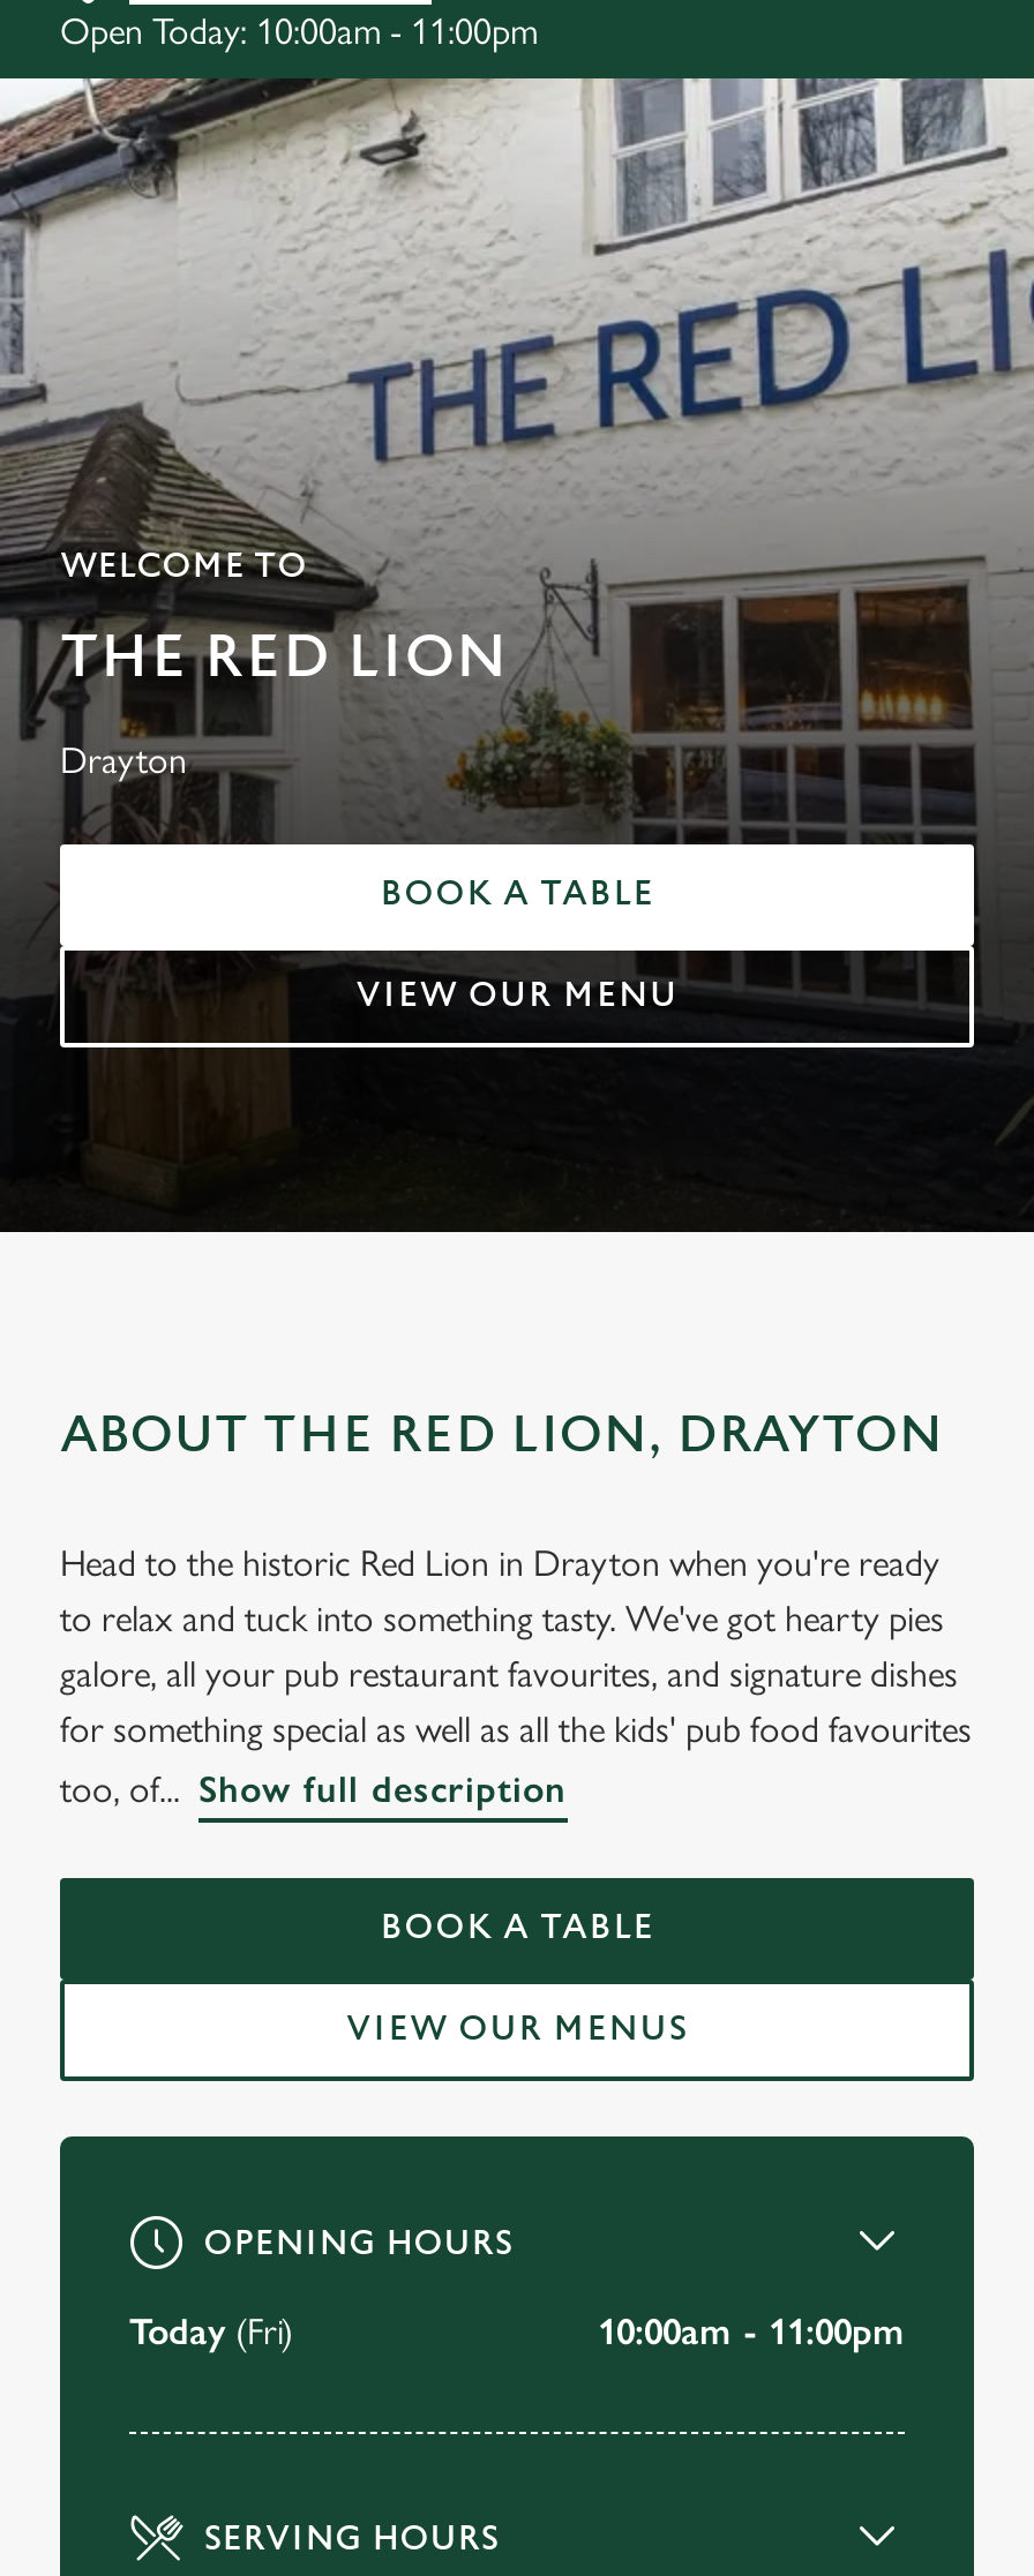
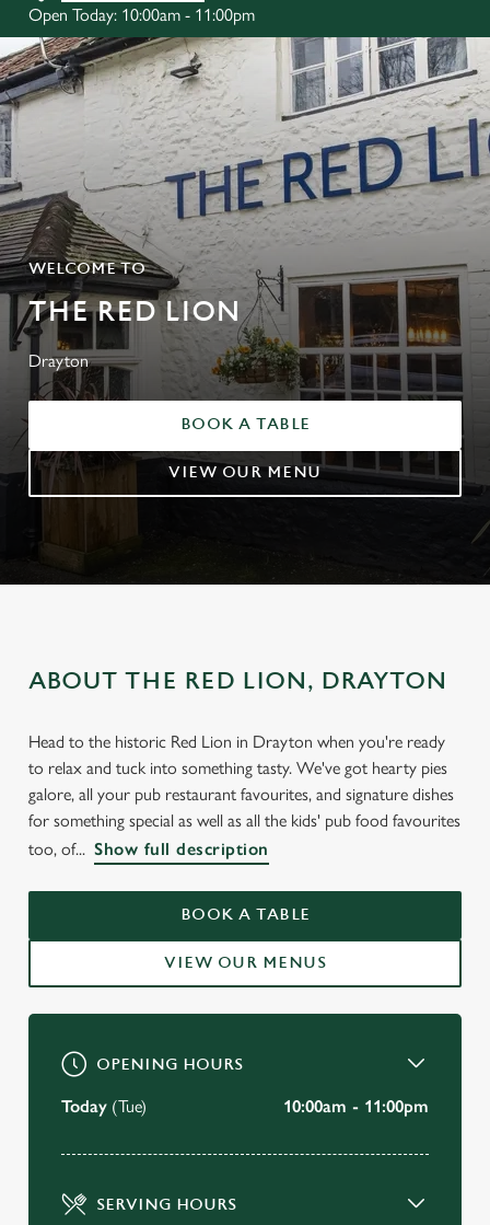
- Today (Fri)
+ Today (Tue)
